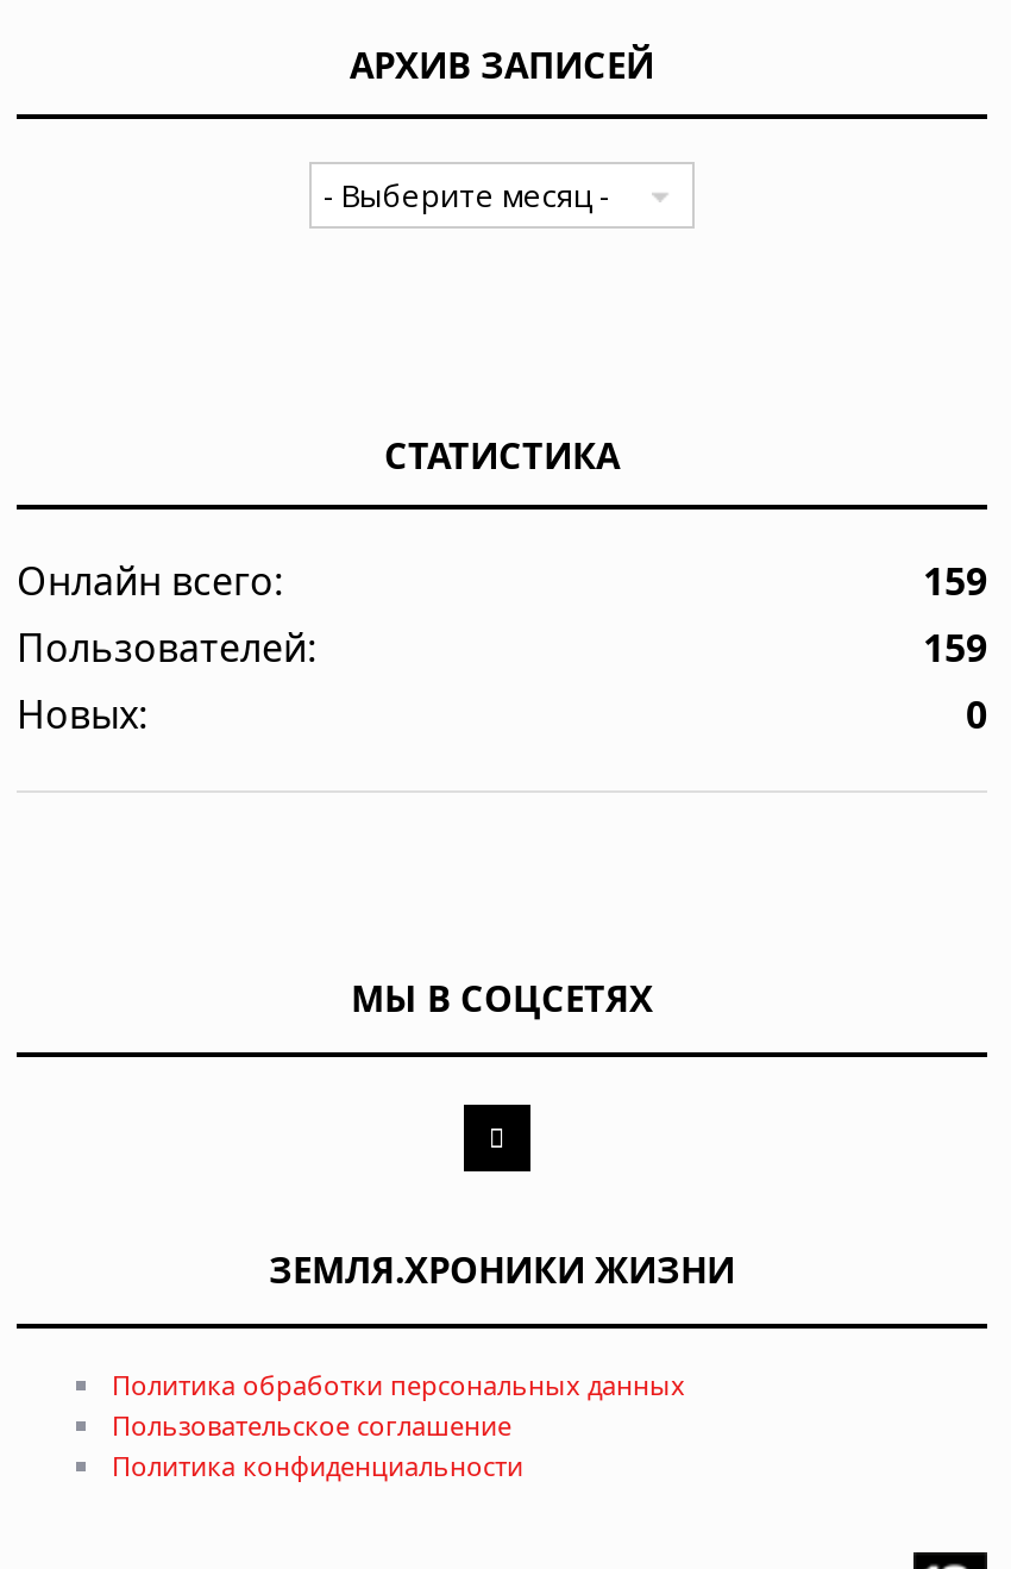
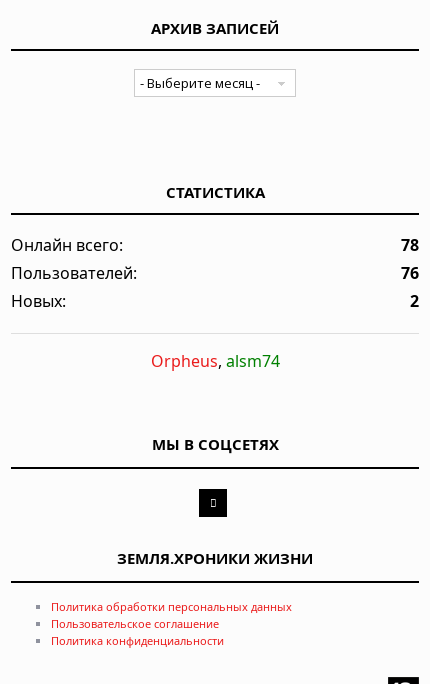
- 159
+ 78

- 159
+ 76

- 0
+ 2
+ Orpheus, alsm74
